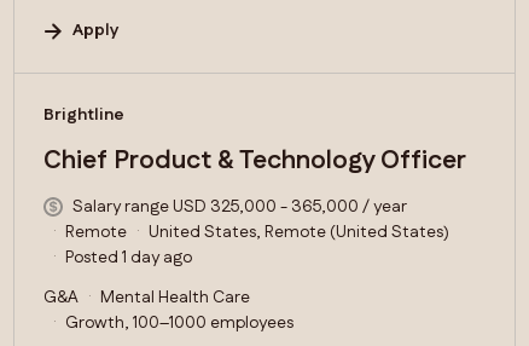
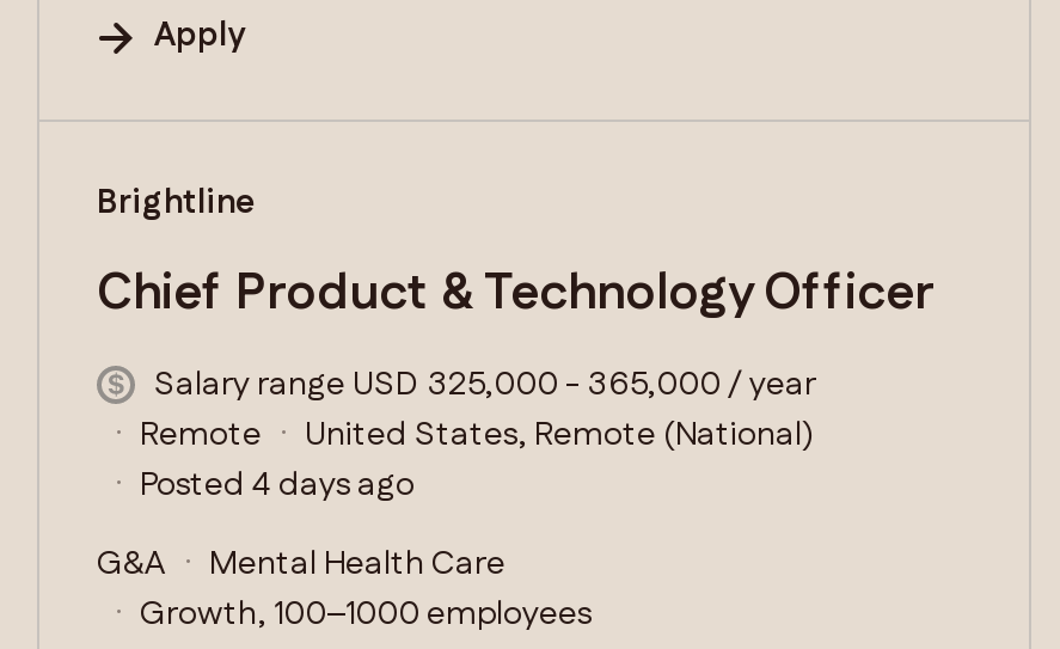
- United States, Remote (United States)
- Posted 1 day ago
+ United States, Remote (National)
+ Posted 4 days ago
